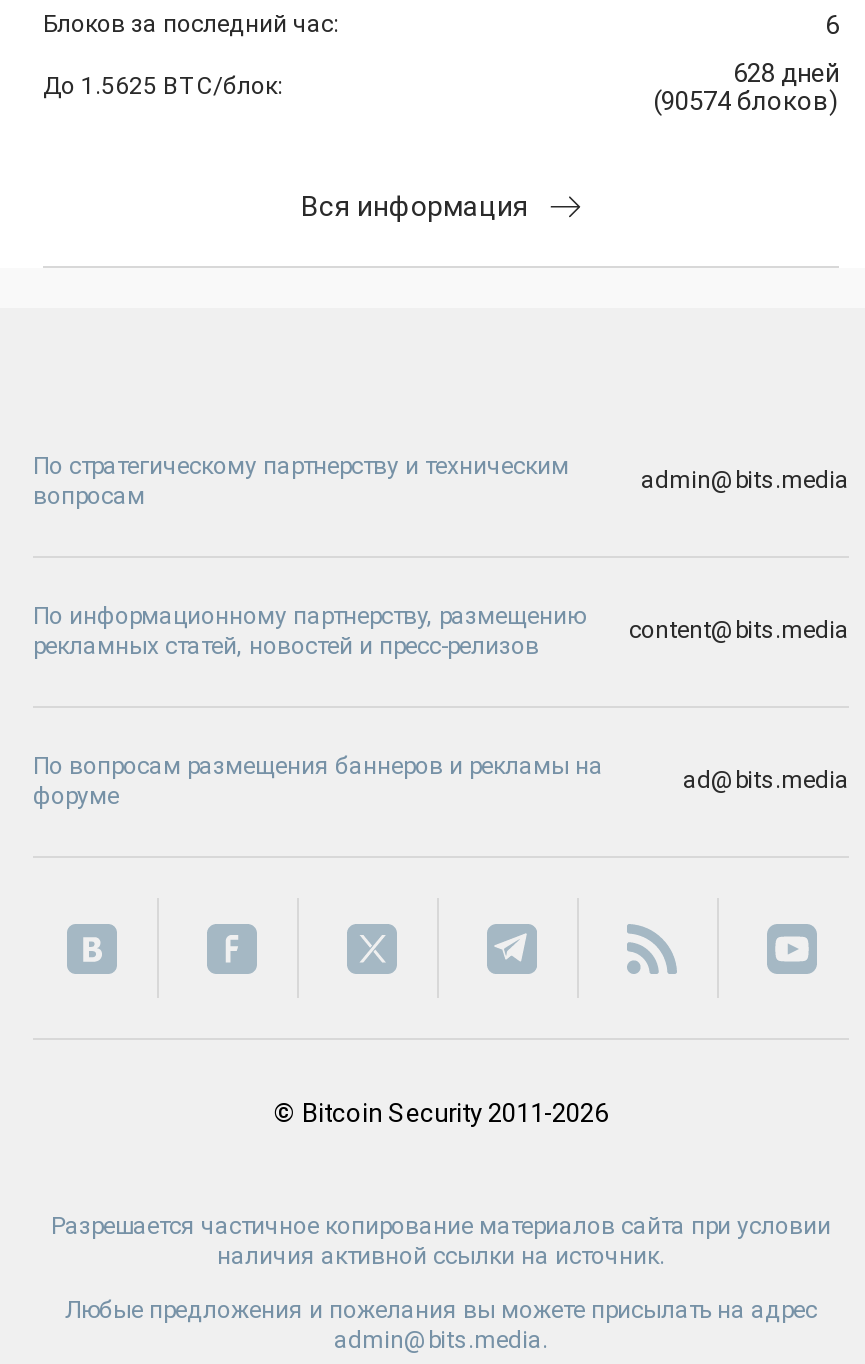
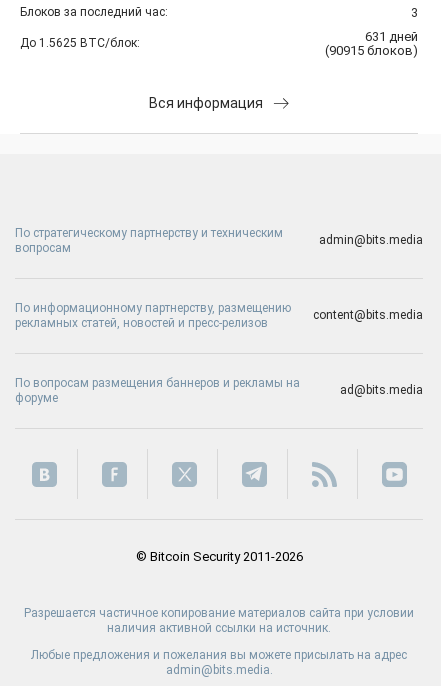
- 6
+ 3

- 628 дней
+ 631 дней

- (90574 блоков)
+ (90915 блоков)
